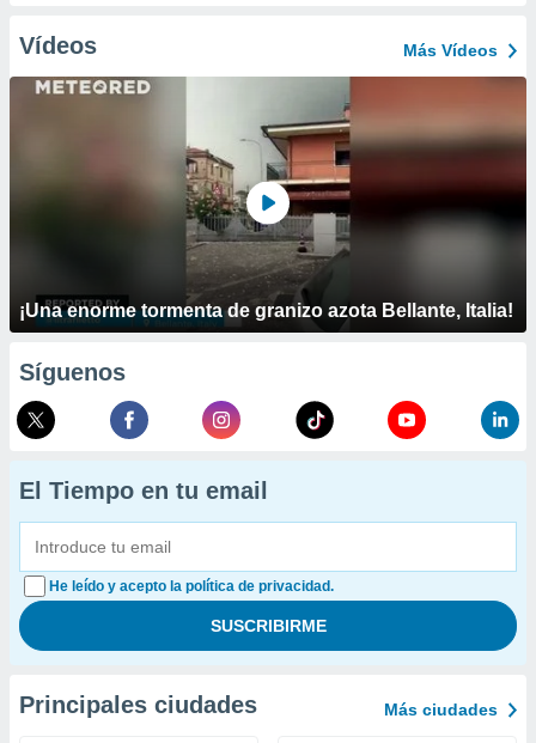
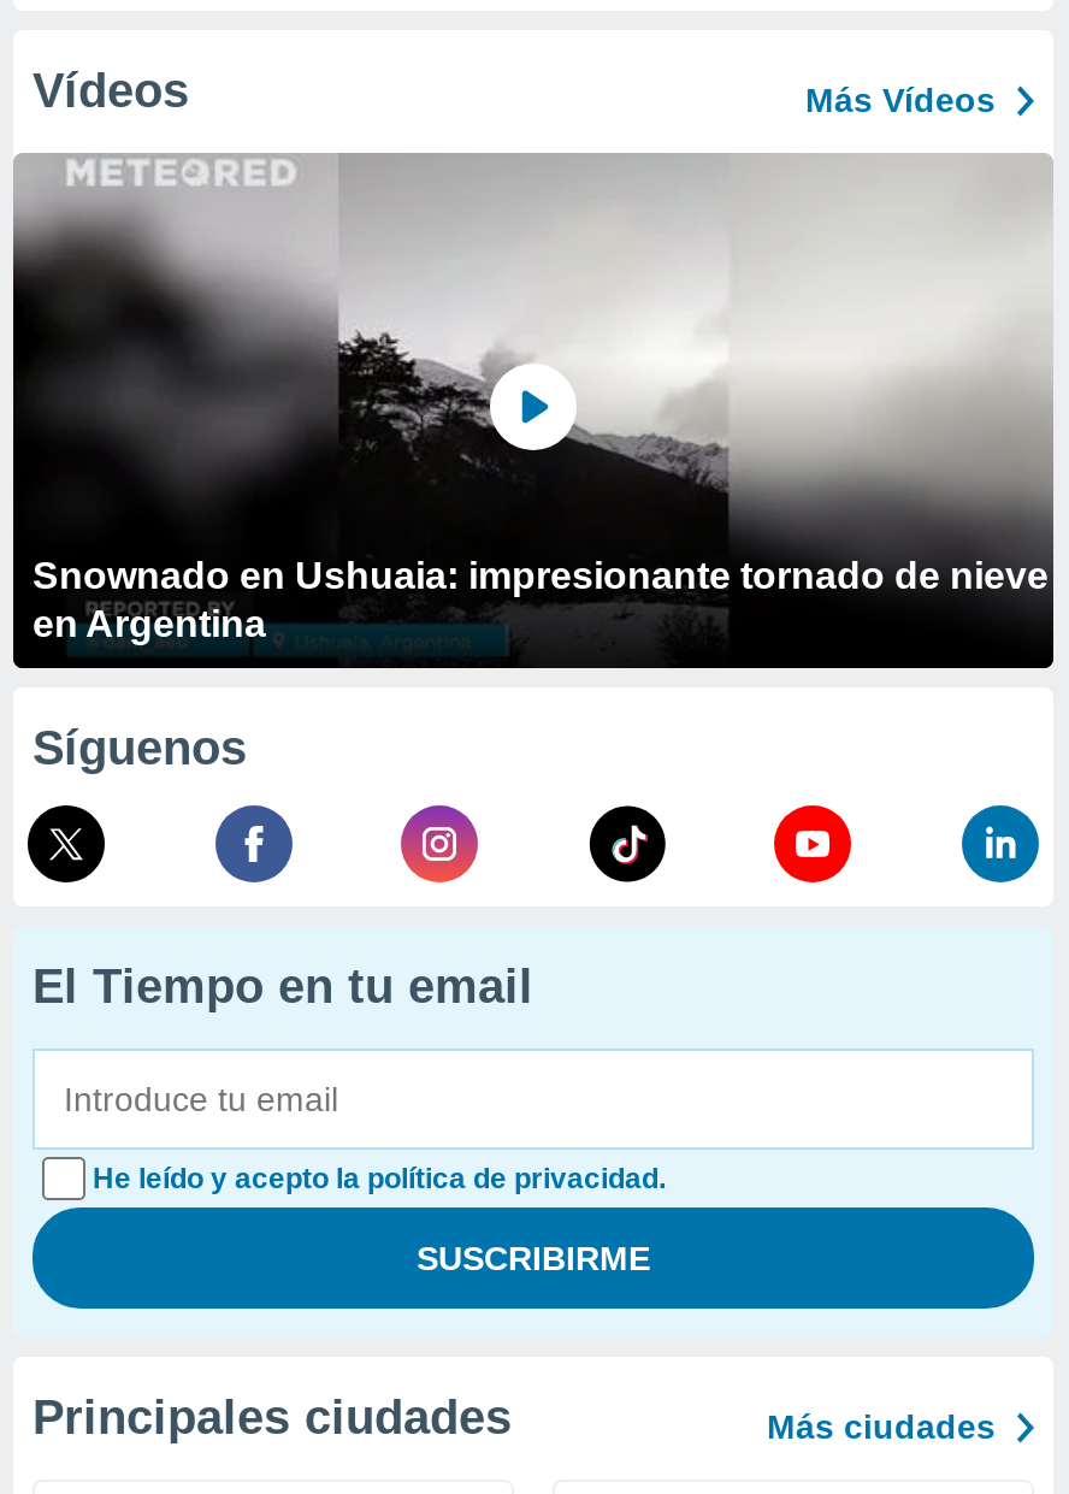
- [image]
- ¡Una enorme tormenta de granizo azota Bellante, Italia!
+ [image]
+ Snownado en Ushuaia: impresionante tornado de nieve
+ en Argentina
